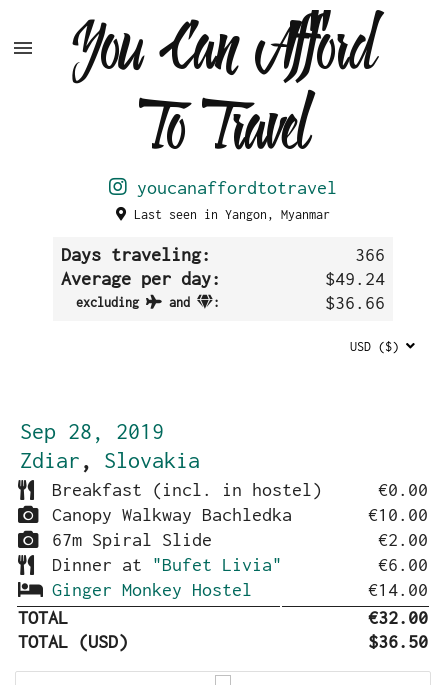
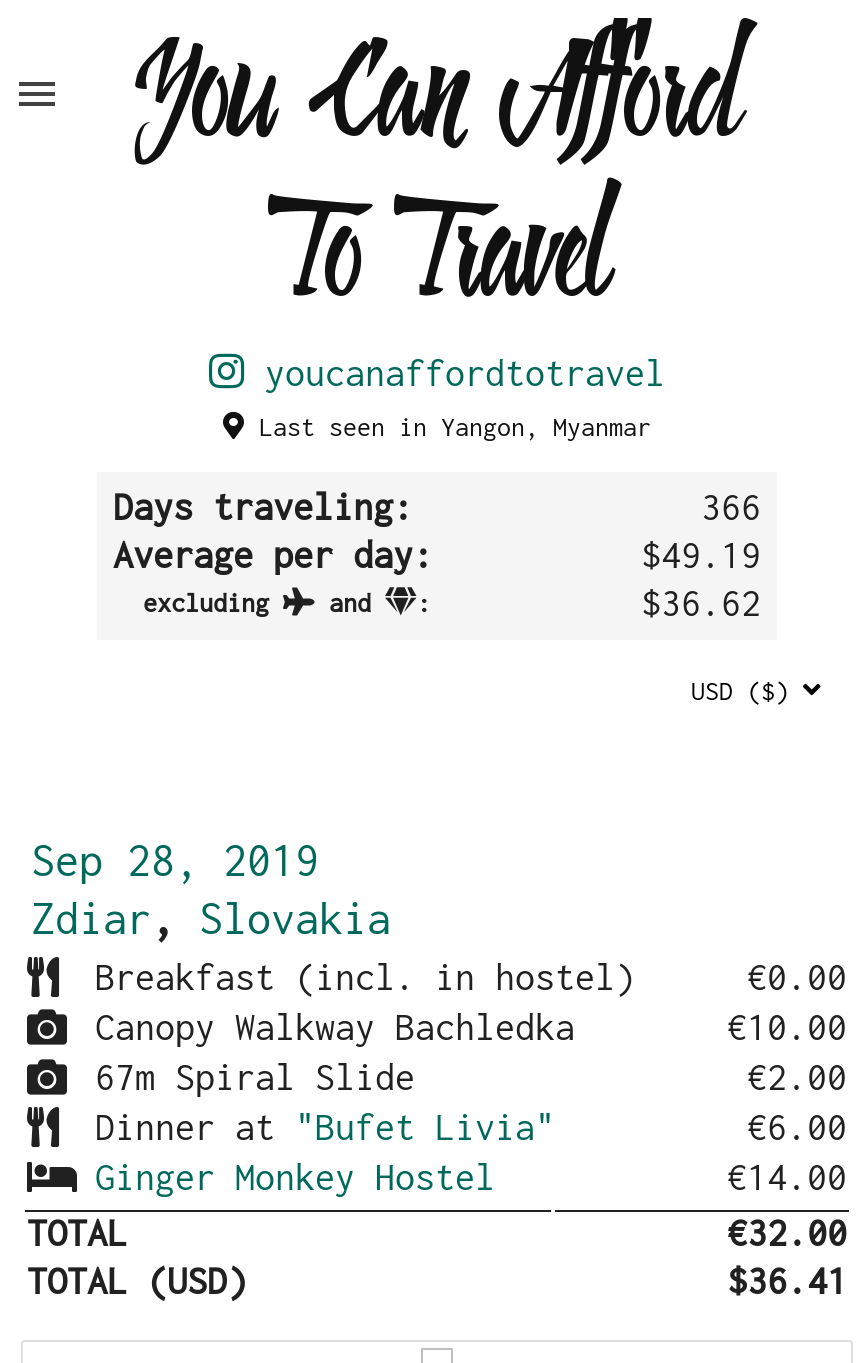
- $49.24
+ $49.19

- $36.66
+ $36.62

- $36.50
+ $36.41
